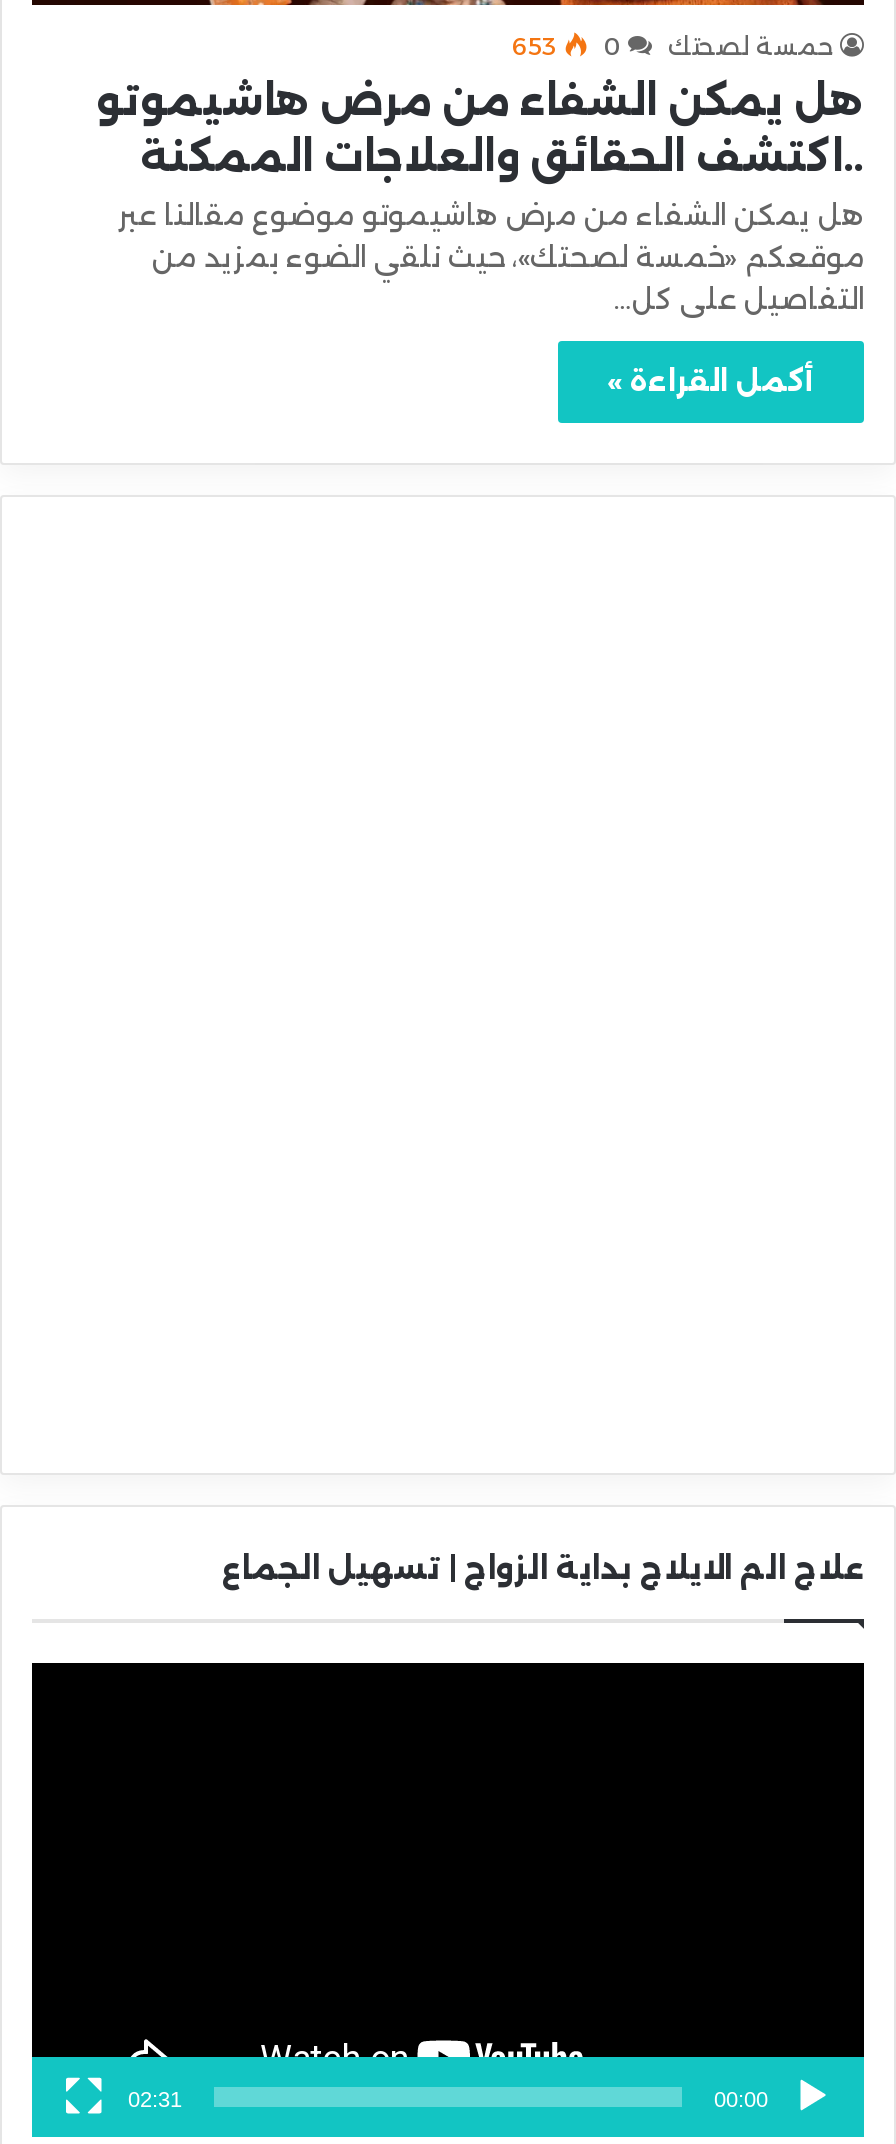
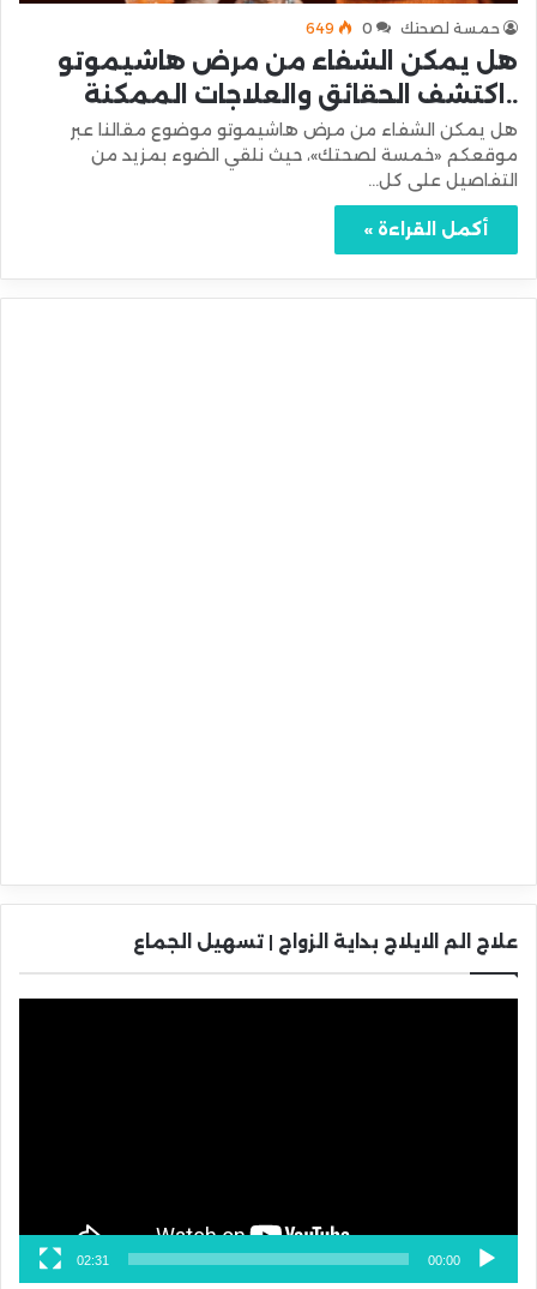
- حمسة لصحتك 0 653
+ حمسة لصحتك 0 649
